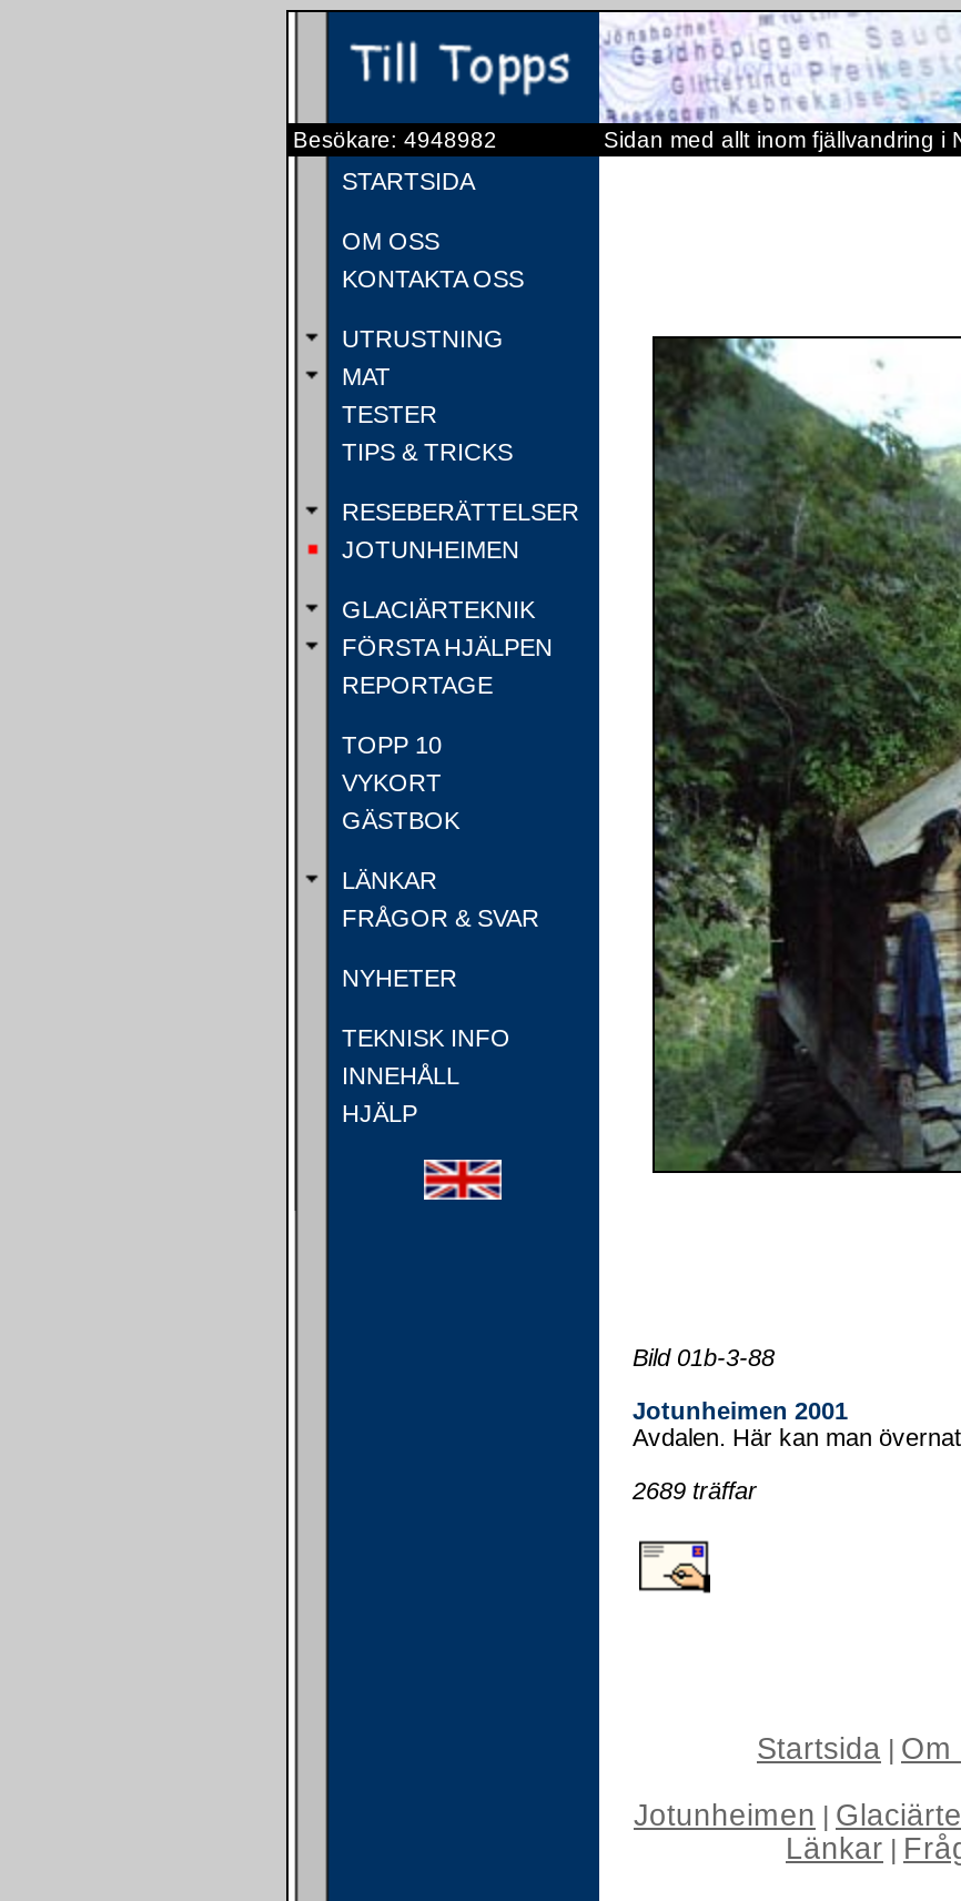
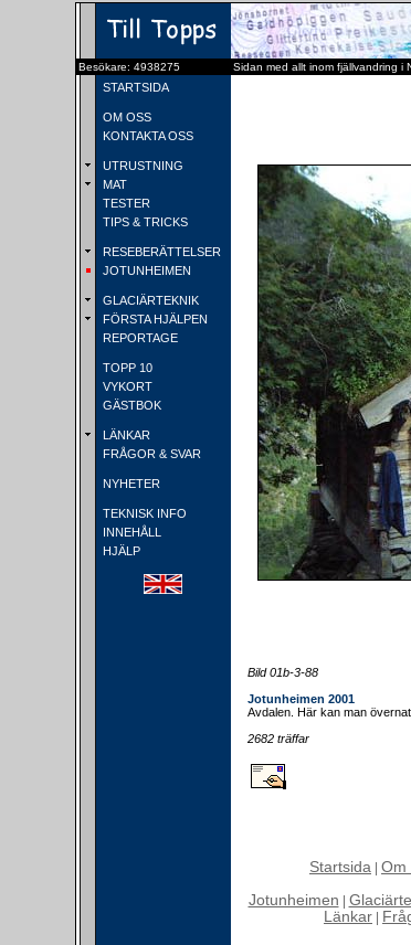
- Besökare: 4948982
+ Besökare: 4938275

- 2689 träffar
+ 2682 träffar
